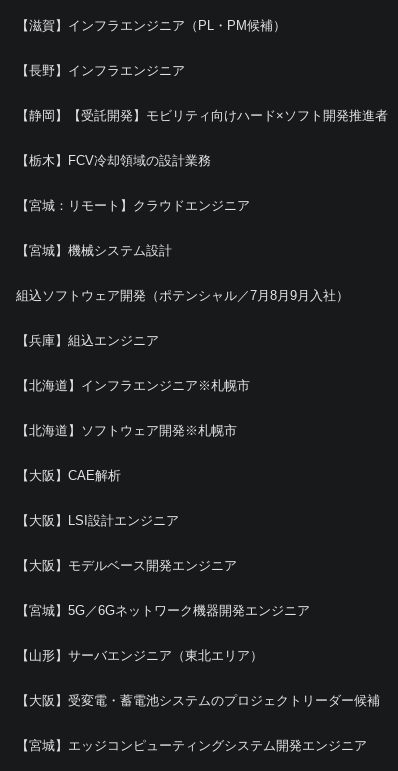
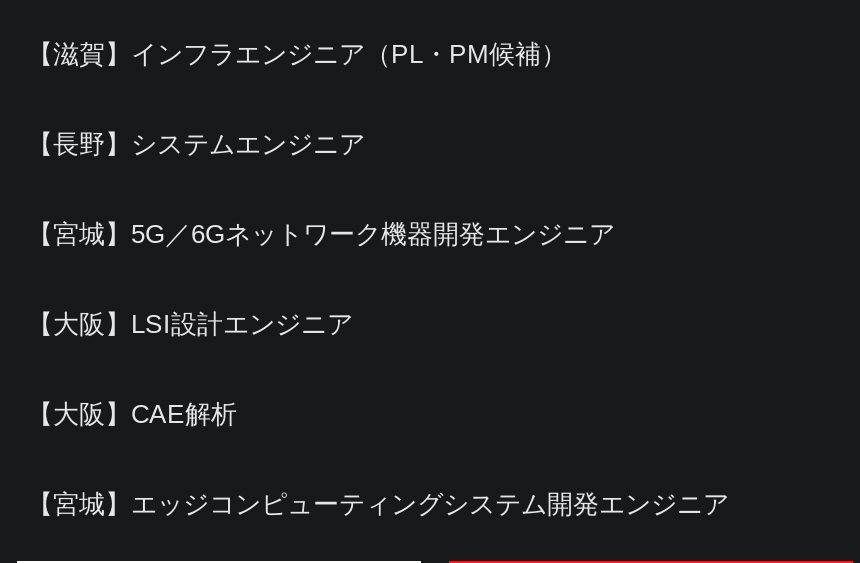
- 【長野】インフラエンジニア
- 【静岡】【受託開発】モビリティ向けハード×ソフト開発推進者
- 【栃木】FCV冷却領域の設計業務
- 【宮城：リモート】クラウドエンジニア
- 【宮城】機械システム設計
- 組込ソフトウェア開発（ポテンシャル／7月8月9月入社）
- 【兵庫】組込エンジニア
- 【北海道】インフラエンジニア※札幌市
- 【北海道】ソフトウェア開発※札幌市
+ 【長野】システムエンジニア

moved up: 【大阪】LSI設計エンジニア

- 【大阪】モデルベース開発エンジニア
- 【山形】サーバエンジニア（東北エリア）
- 【大阪】受変電・蓄電池システムのプロジェクトリーダー候補

moved up: 【宮城】5G／6Gネットワーク機器開発エンジニア
